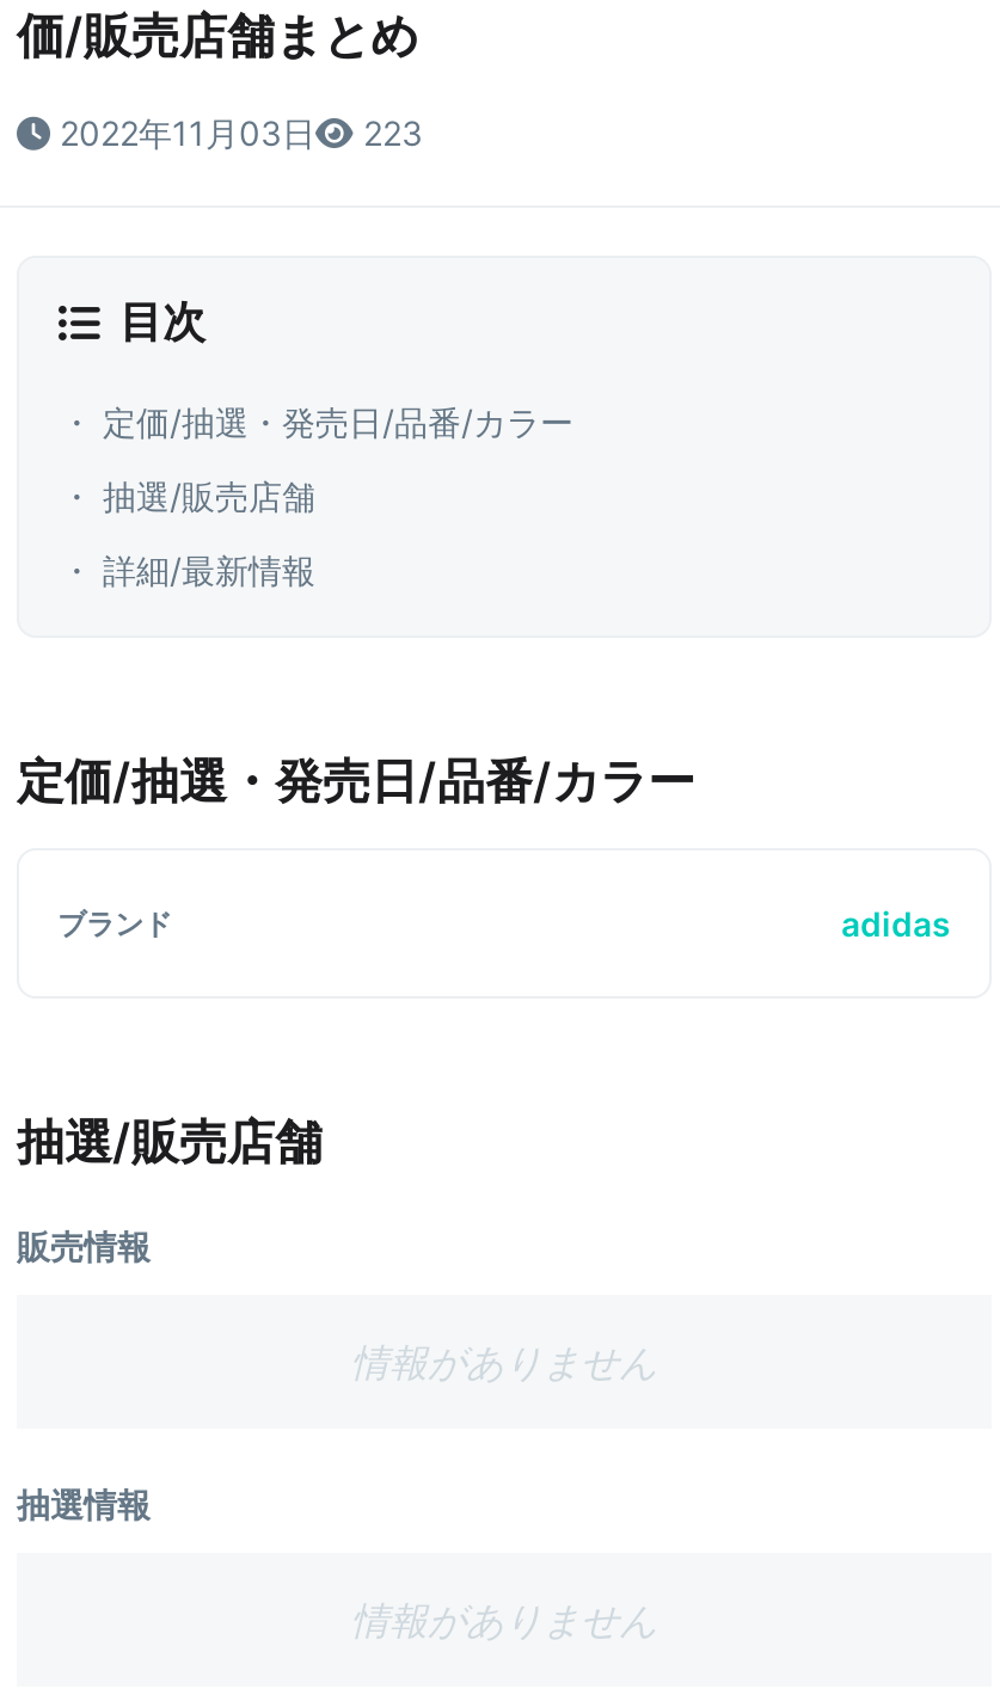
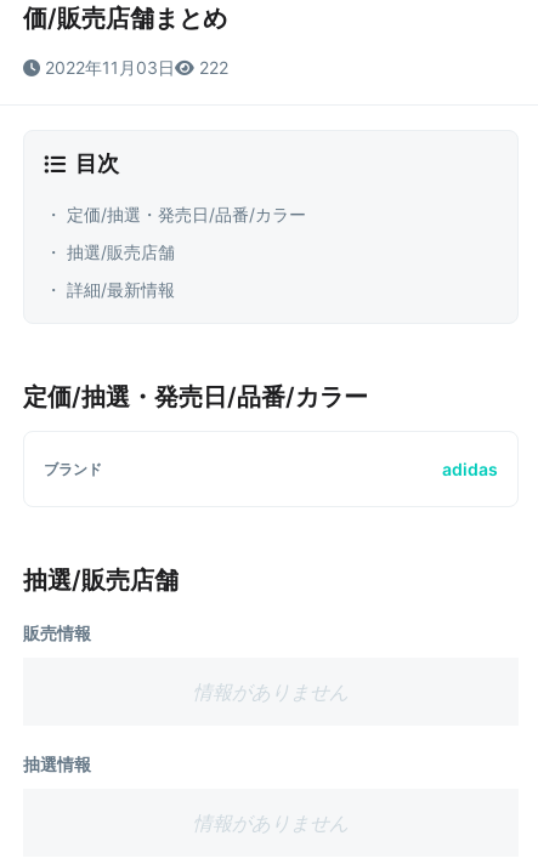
- 2022年11月03日 223
+ 2022年11月03日 222
